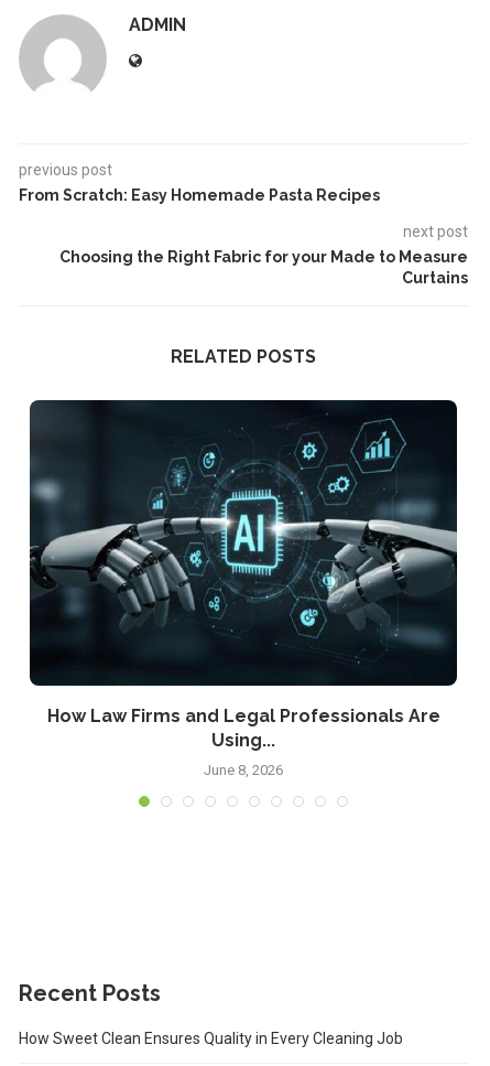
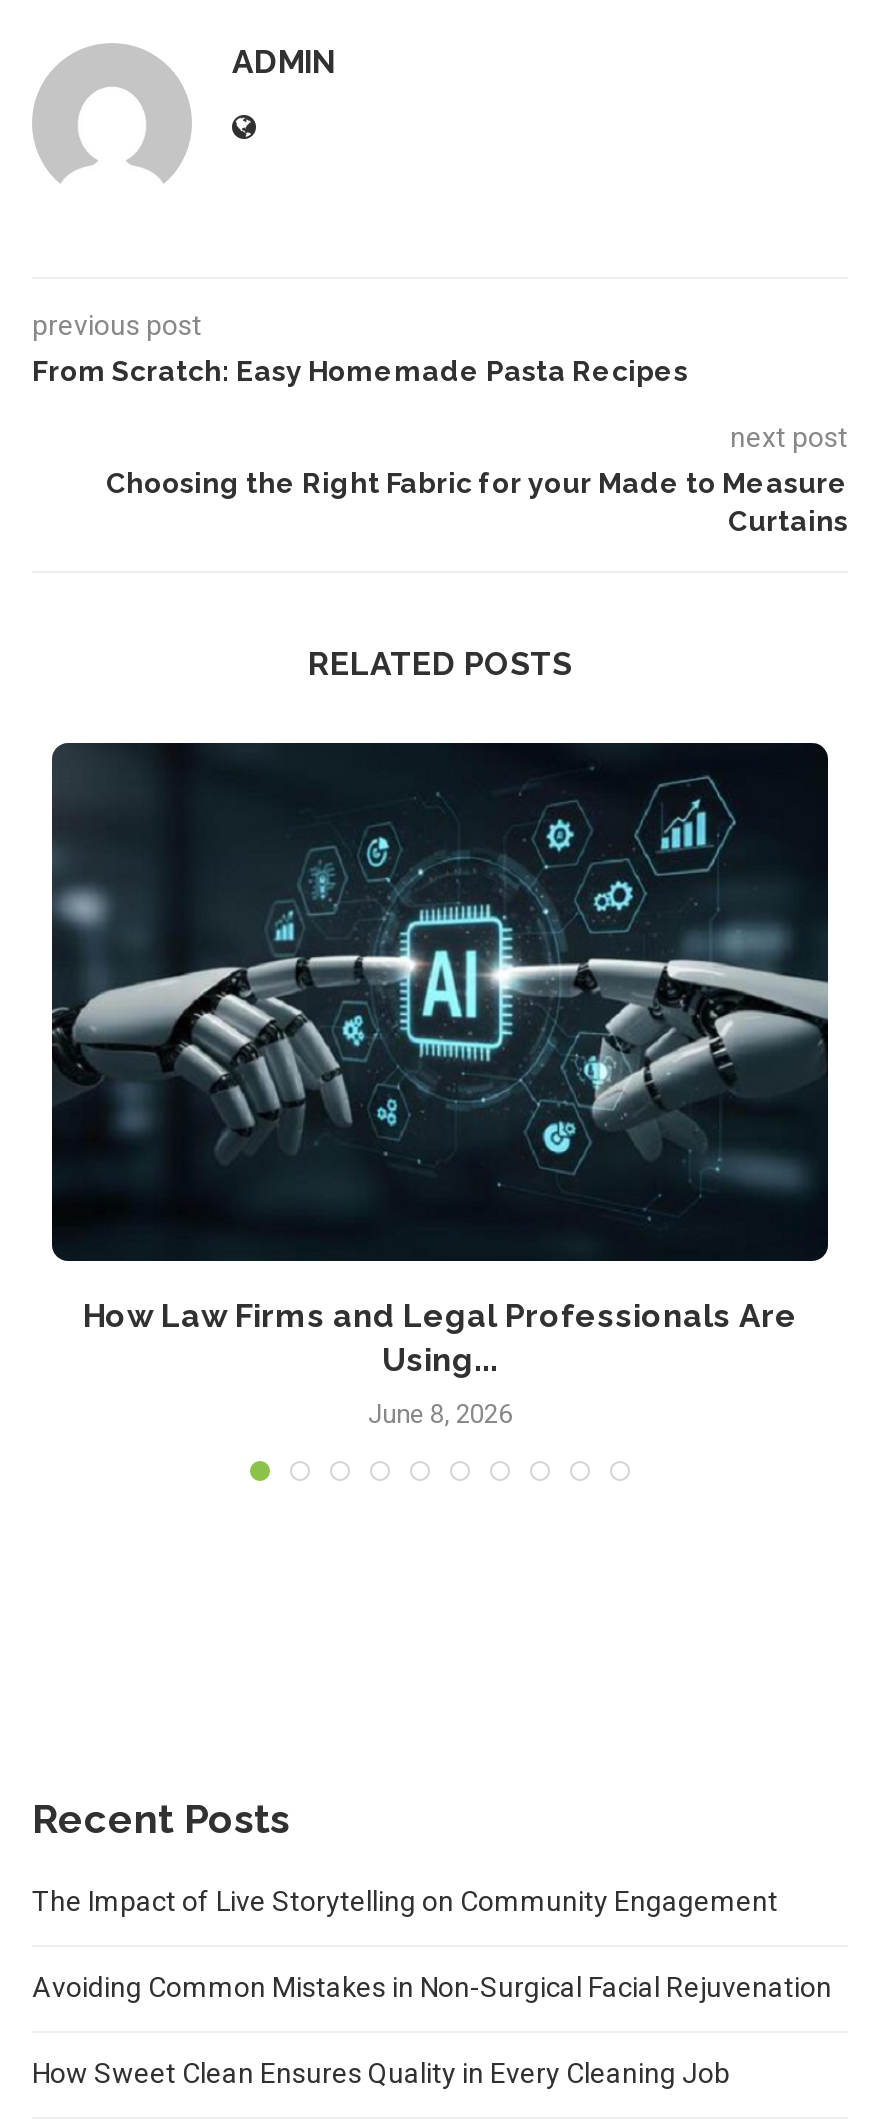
+ The Impact of Live Storytelling on Community Engagement
+ Avoiding Common Mistakes in Non-Surgical Facial Rejuvenation
